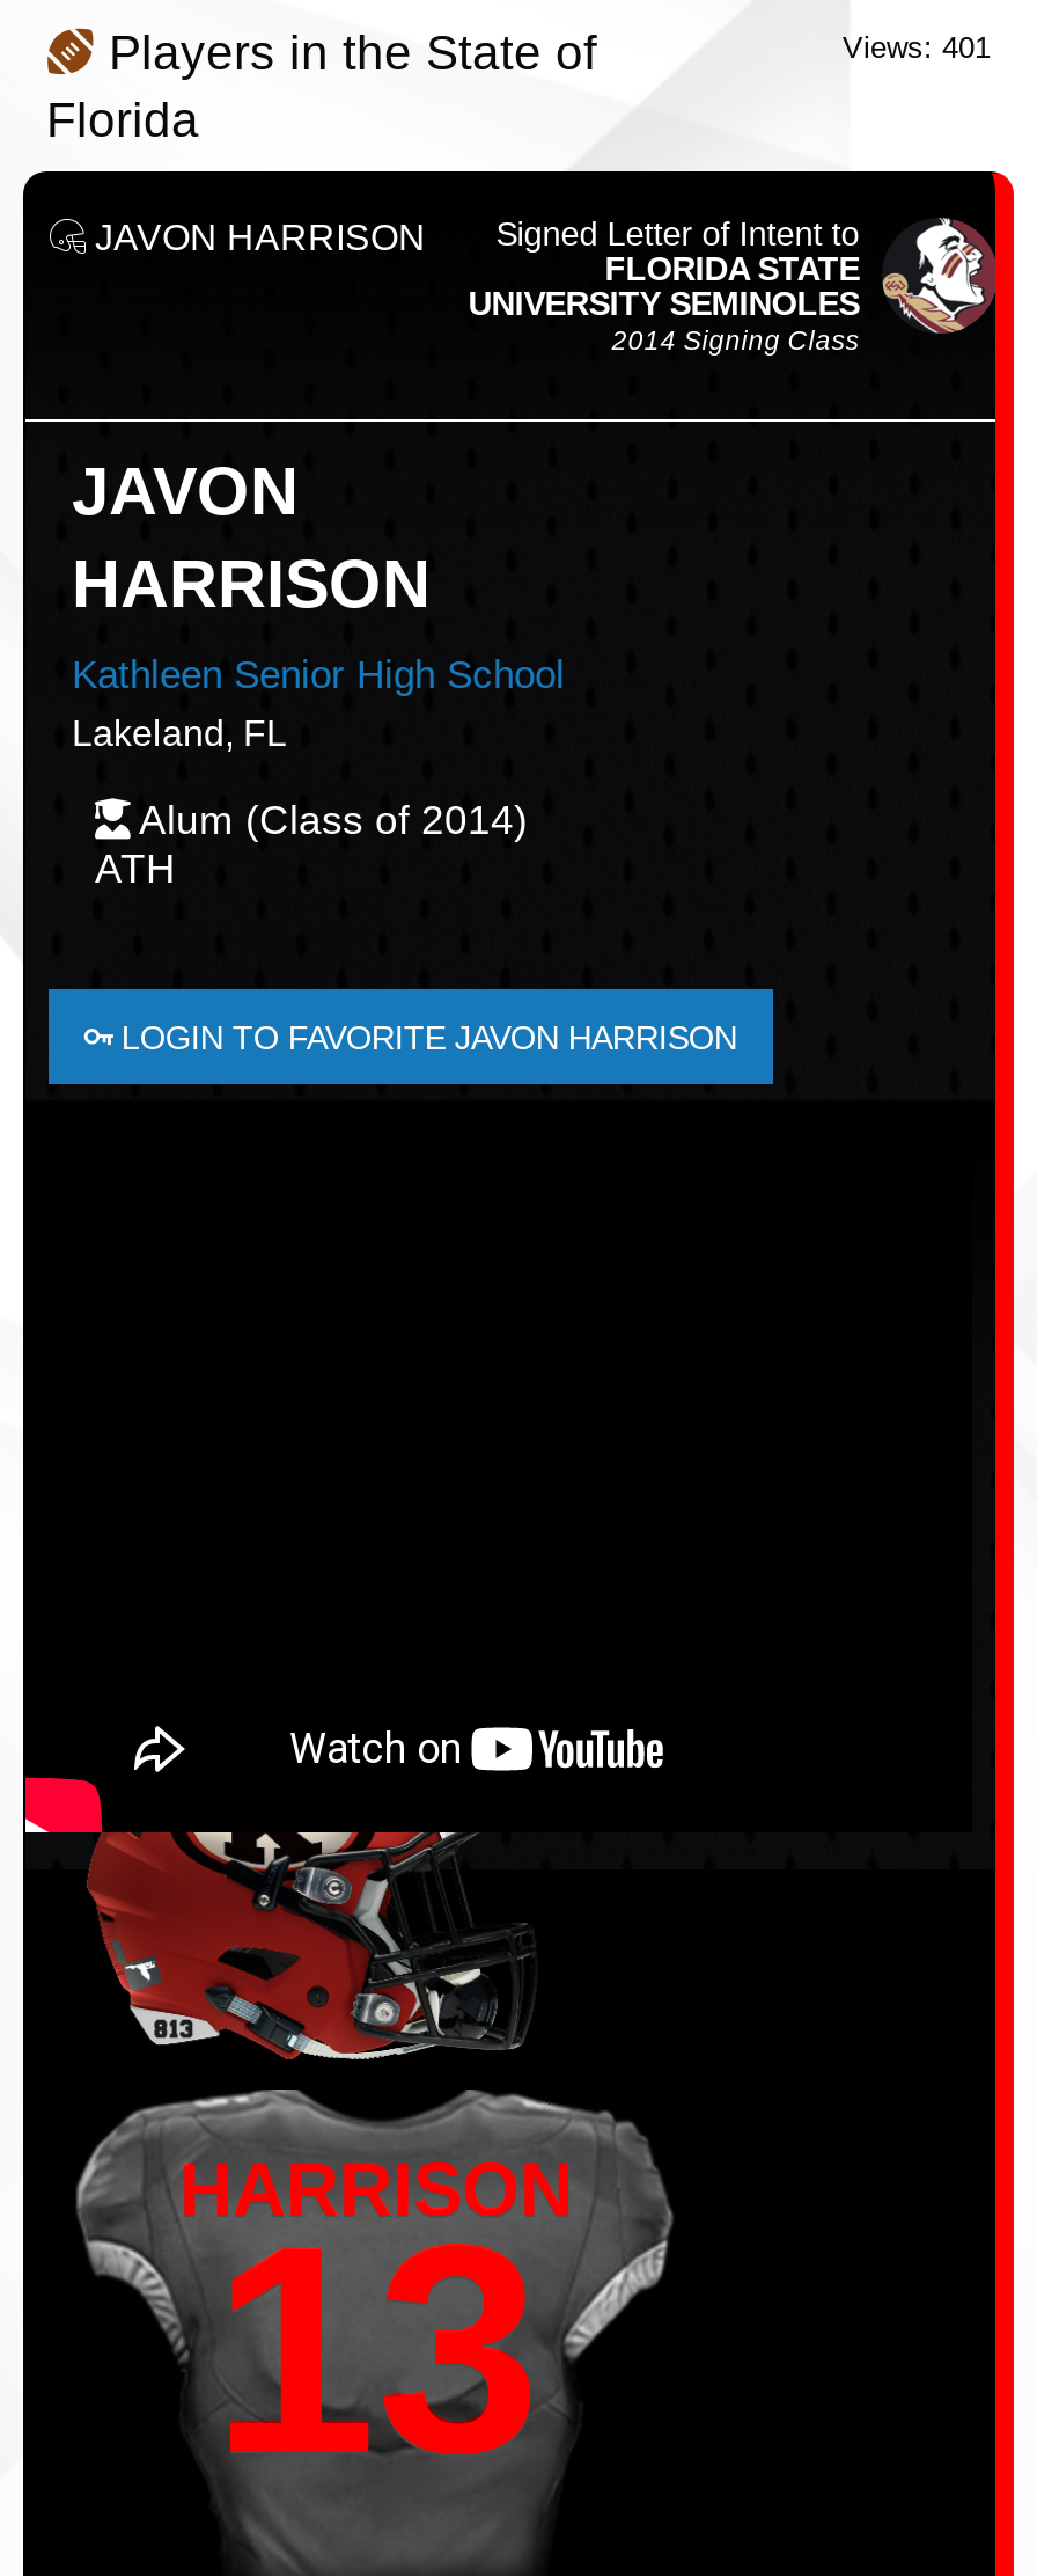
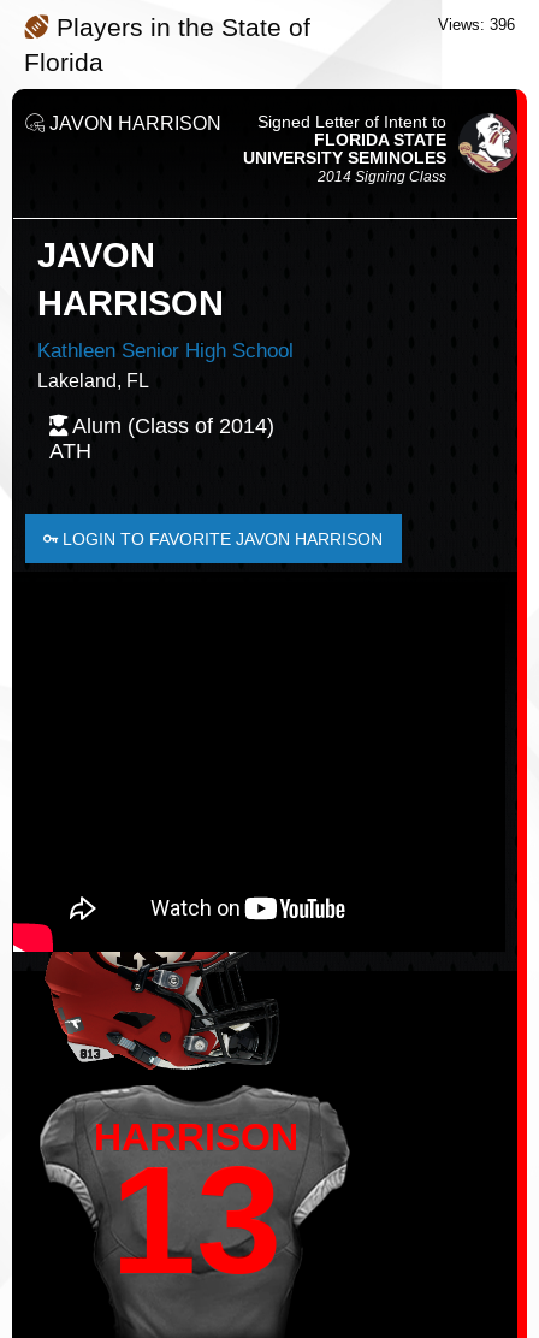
- Views: 401
+ Views: 396
